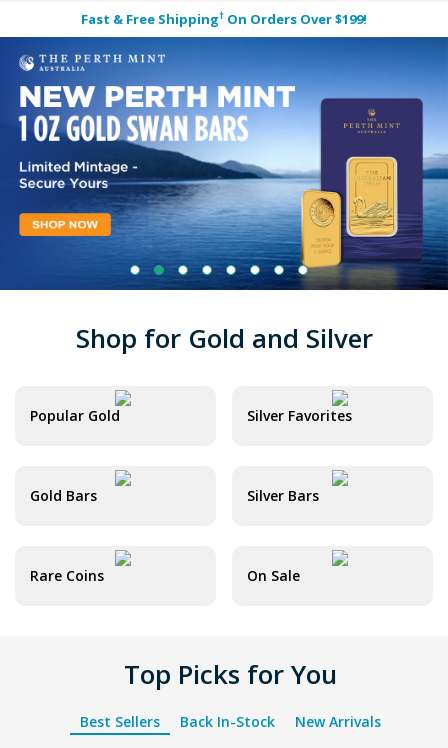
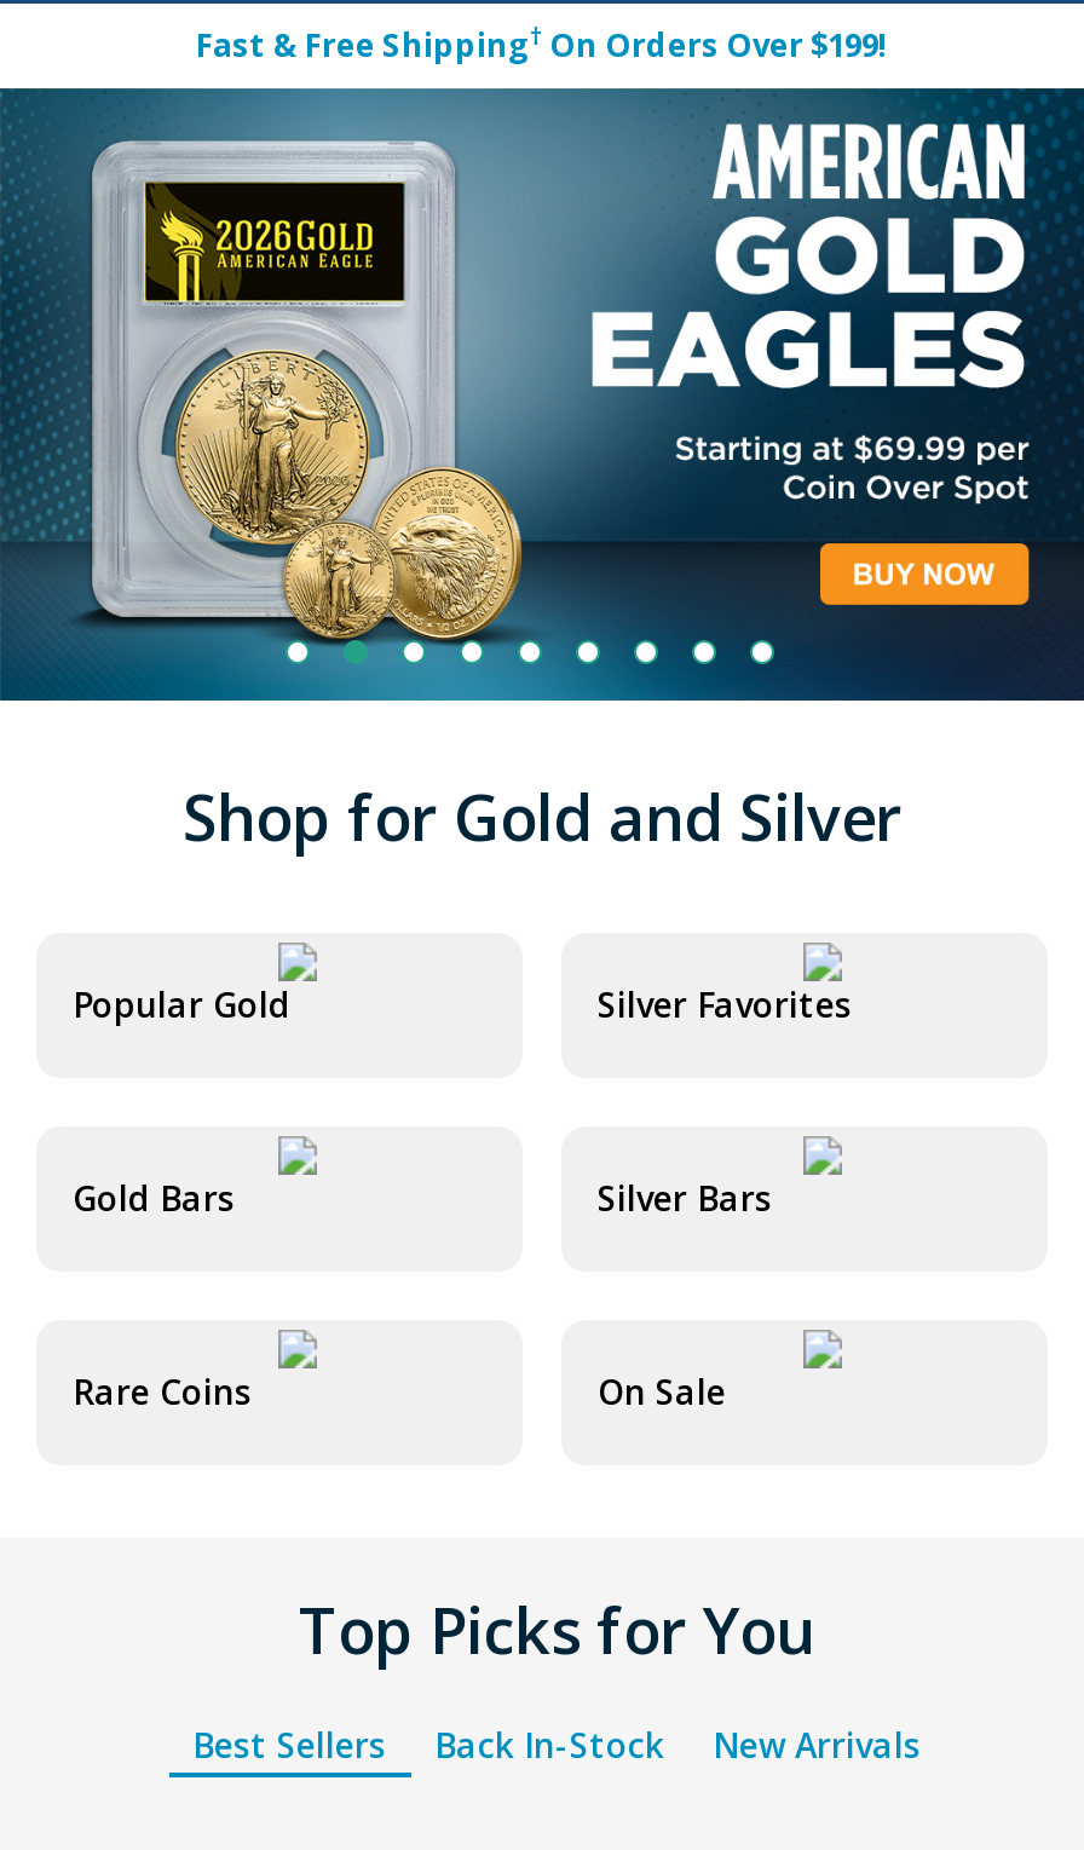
- [image]
+ [image]
